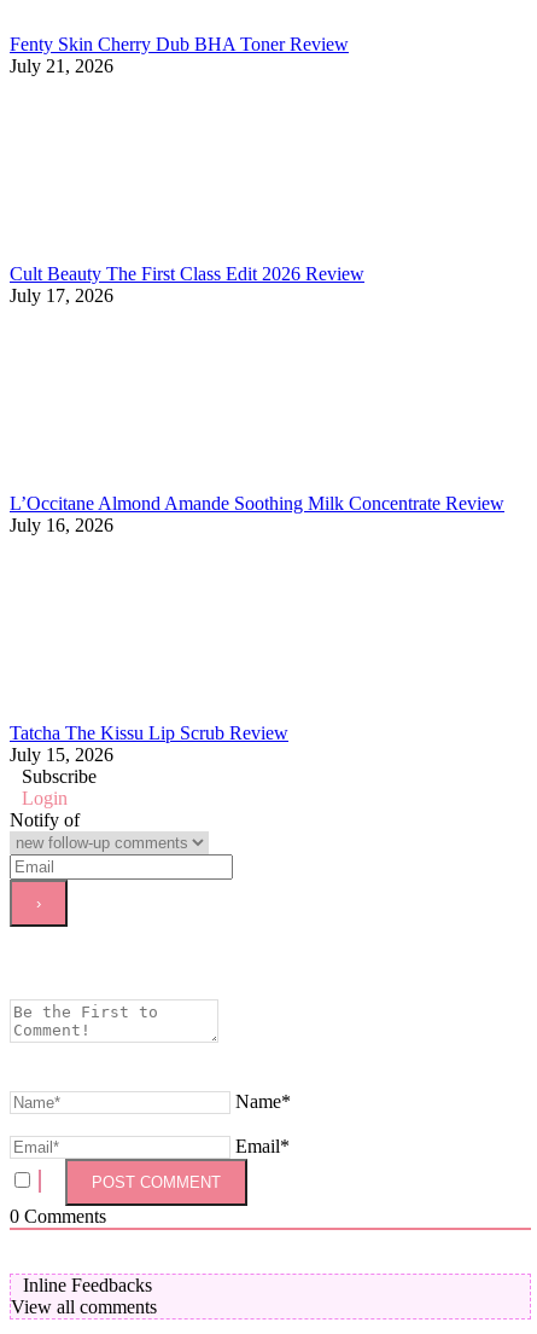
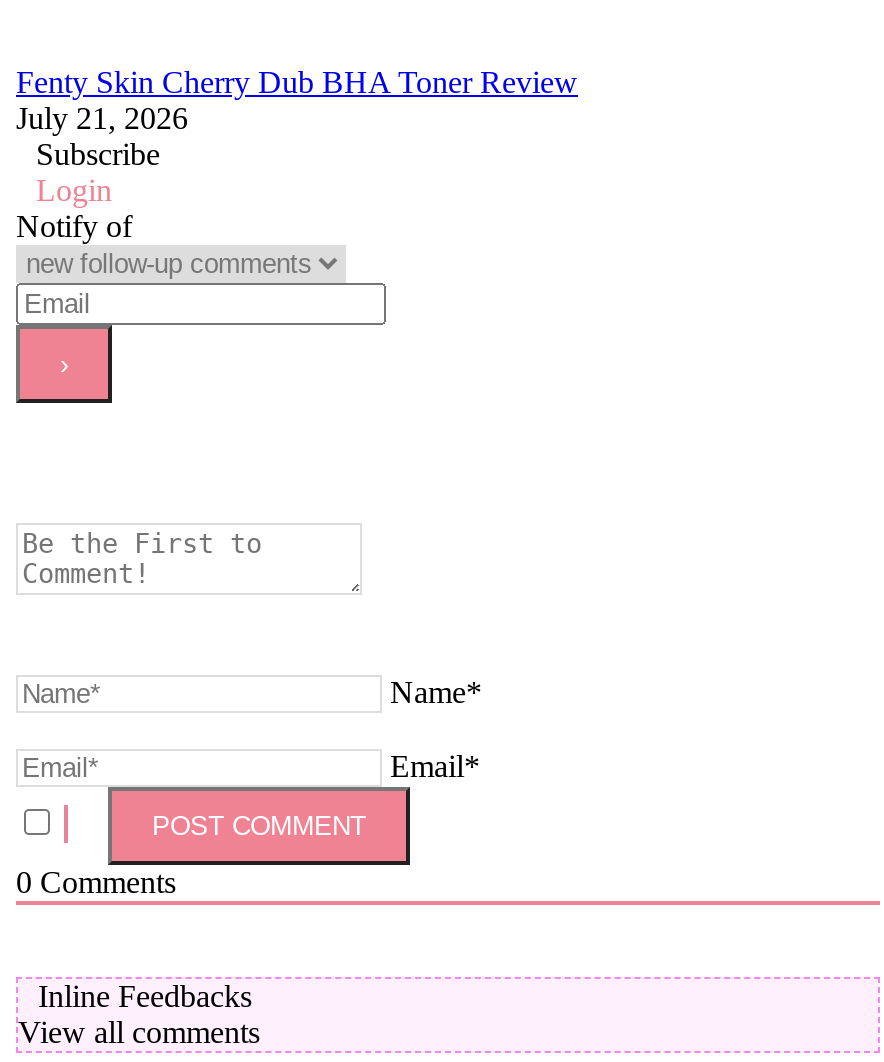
- Cult Beauty The First Class Edit 2026 Review
- July 17, 2026

- L’Occitane Almond Amande Soothing Milk Concentrate Review
- July 16, 2026

- Tatcha The Kissu Lip Scrub Review
- July 15, 2026
